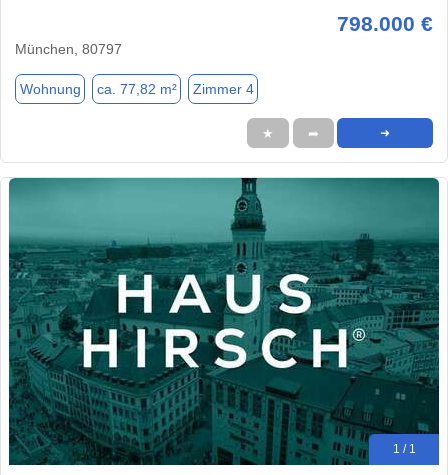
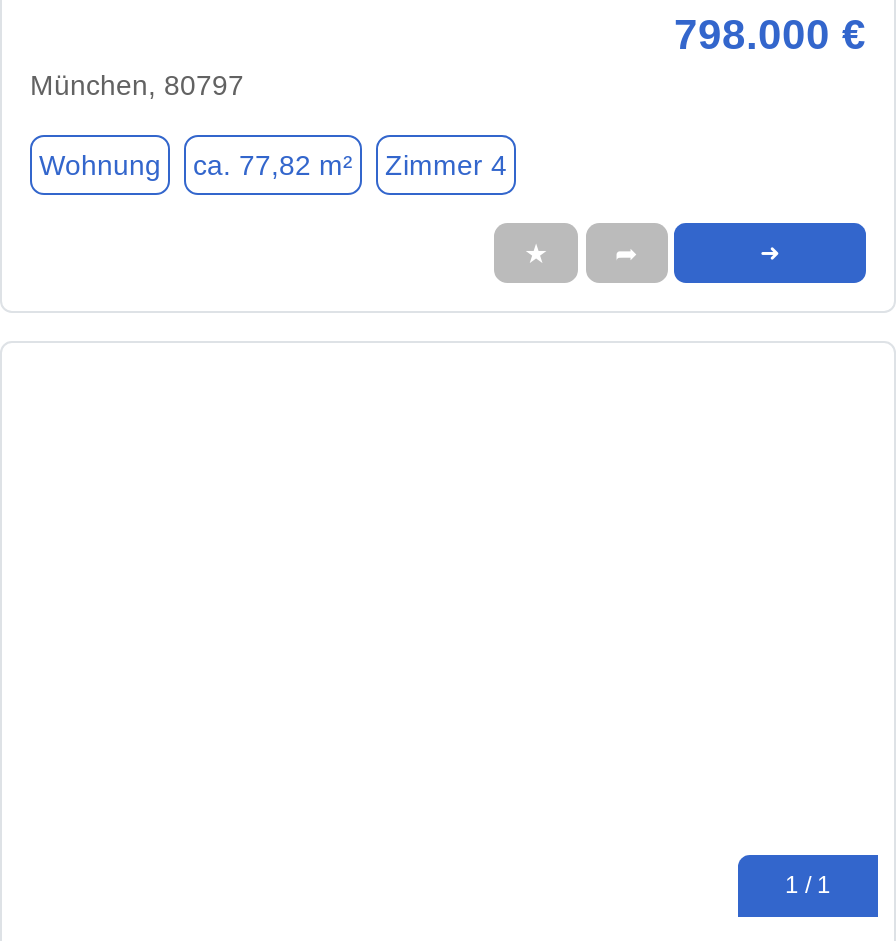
- [image]
